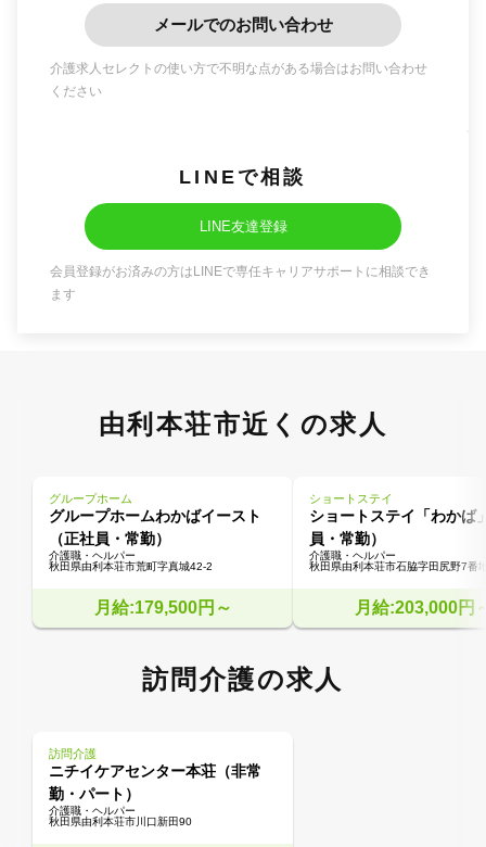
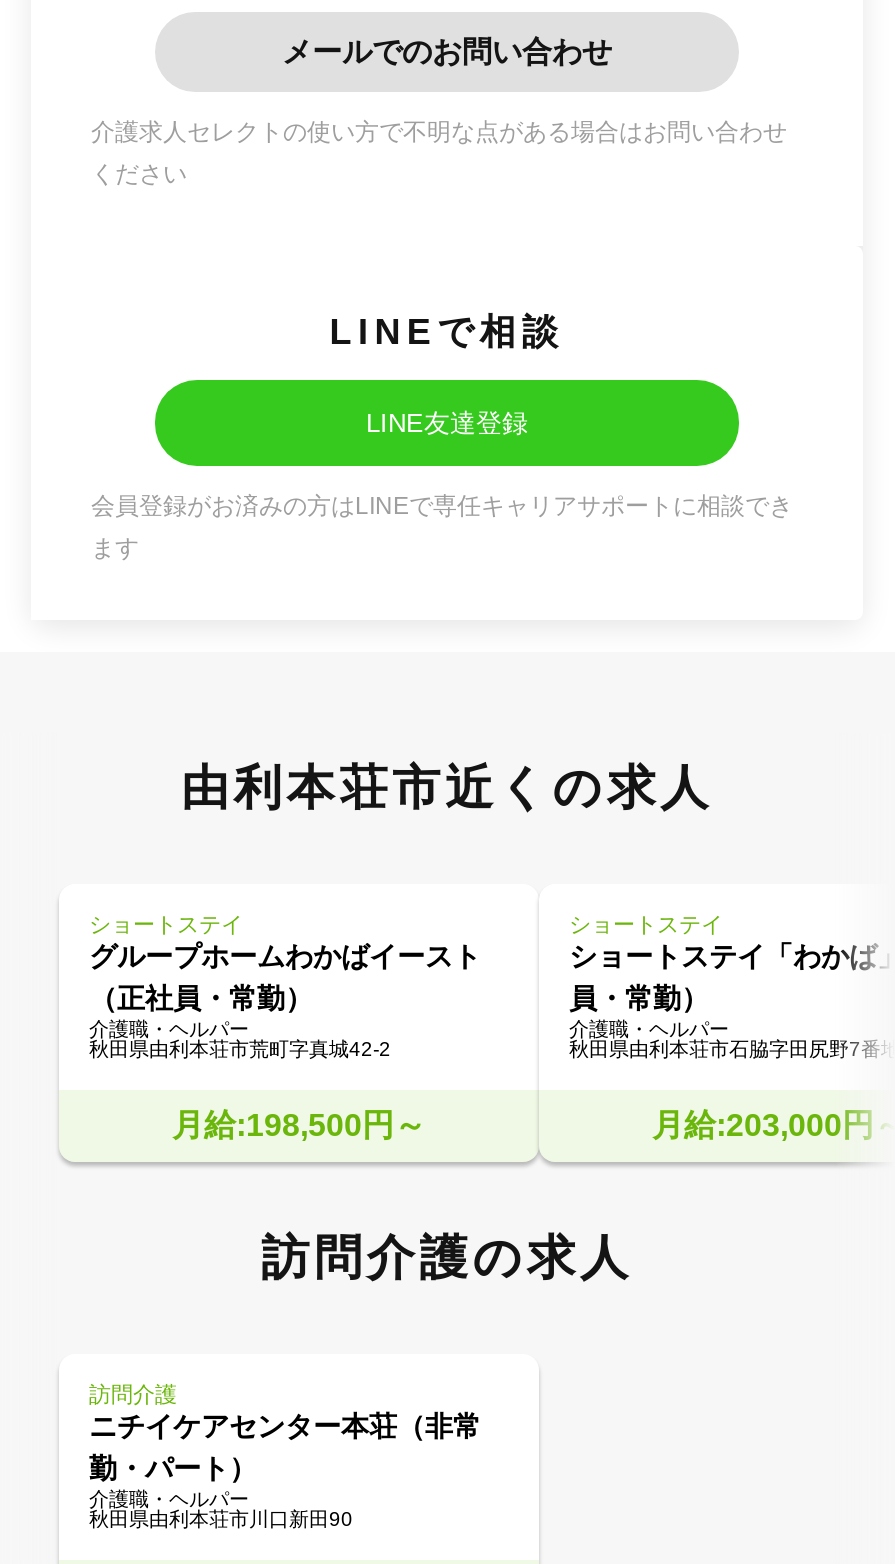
- グループホーム
+ ショートステイ

- 月給:179,500円～
+ 月給:198,500円～
